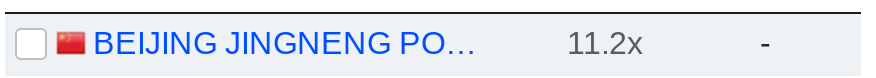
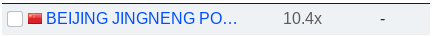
- 11.2x
+ 10.4x
